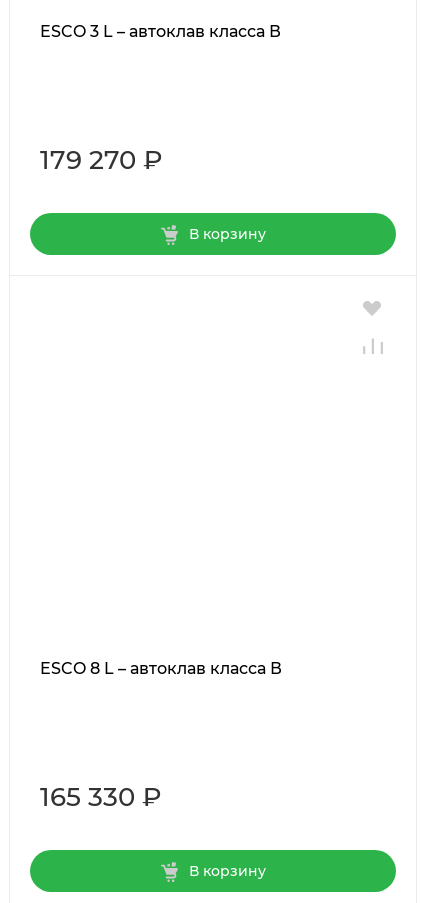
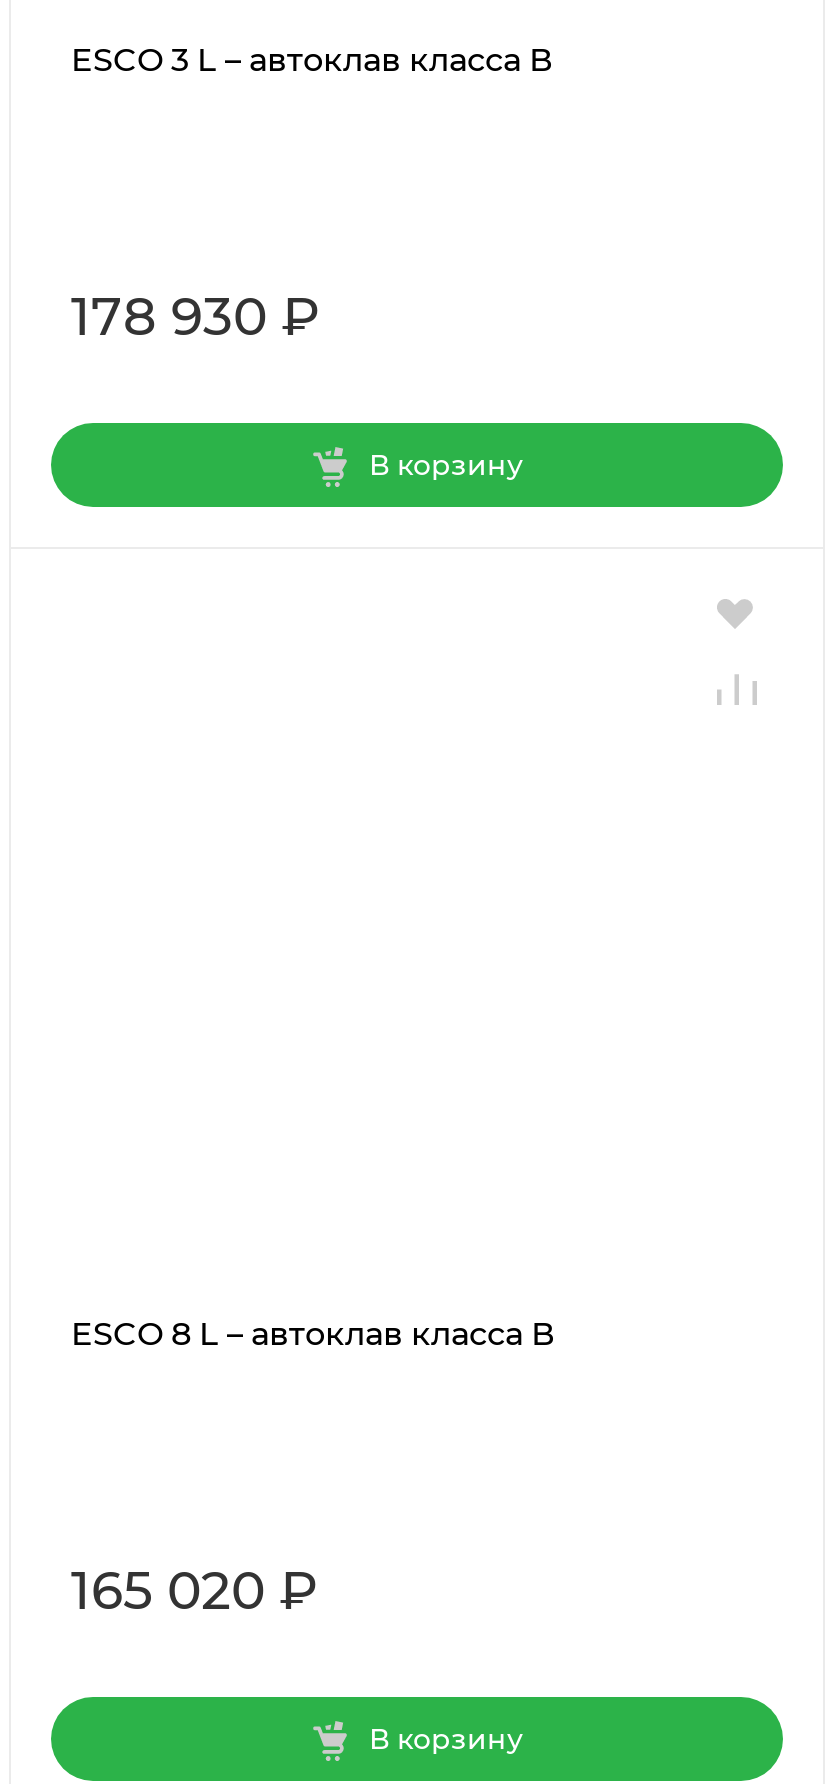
- 179 270 ₽
+ 178 930 ₽

- 165 330 ₽
+ 165 020 ₽
